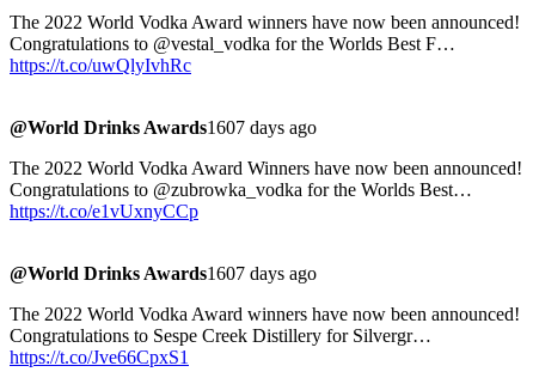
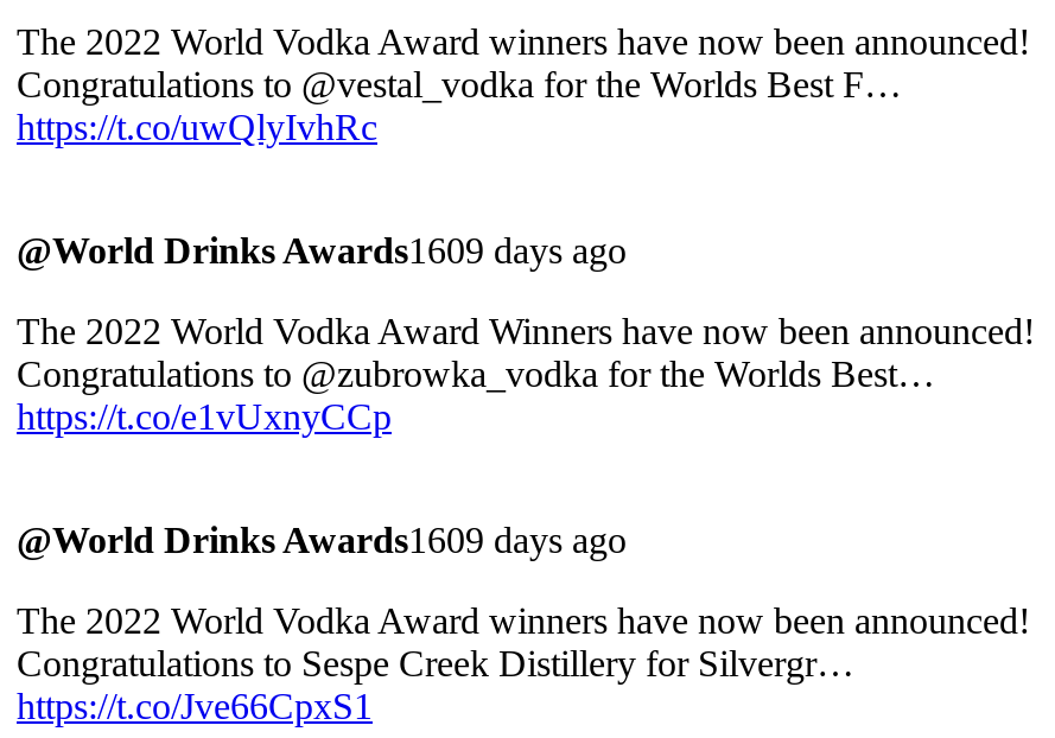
- @World Drinks Awards1607 days ago
+ @World Drinks Awards1609 days ago

- @World Drinks Awards1607 days ago
+ @World Drinks Awards1609 days ago
